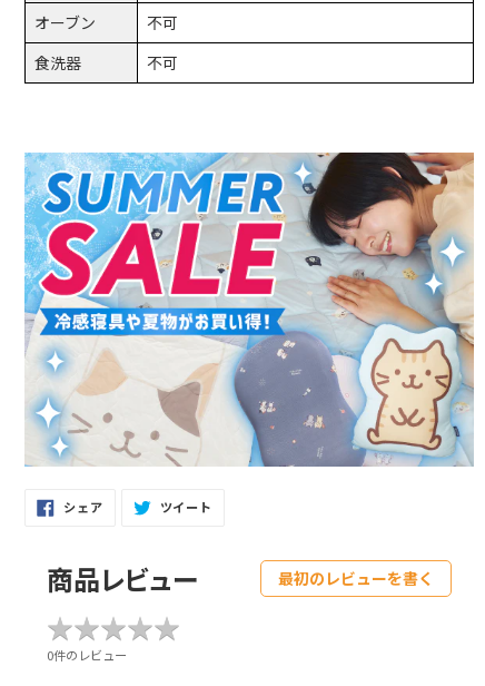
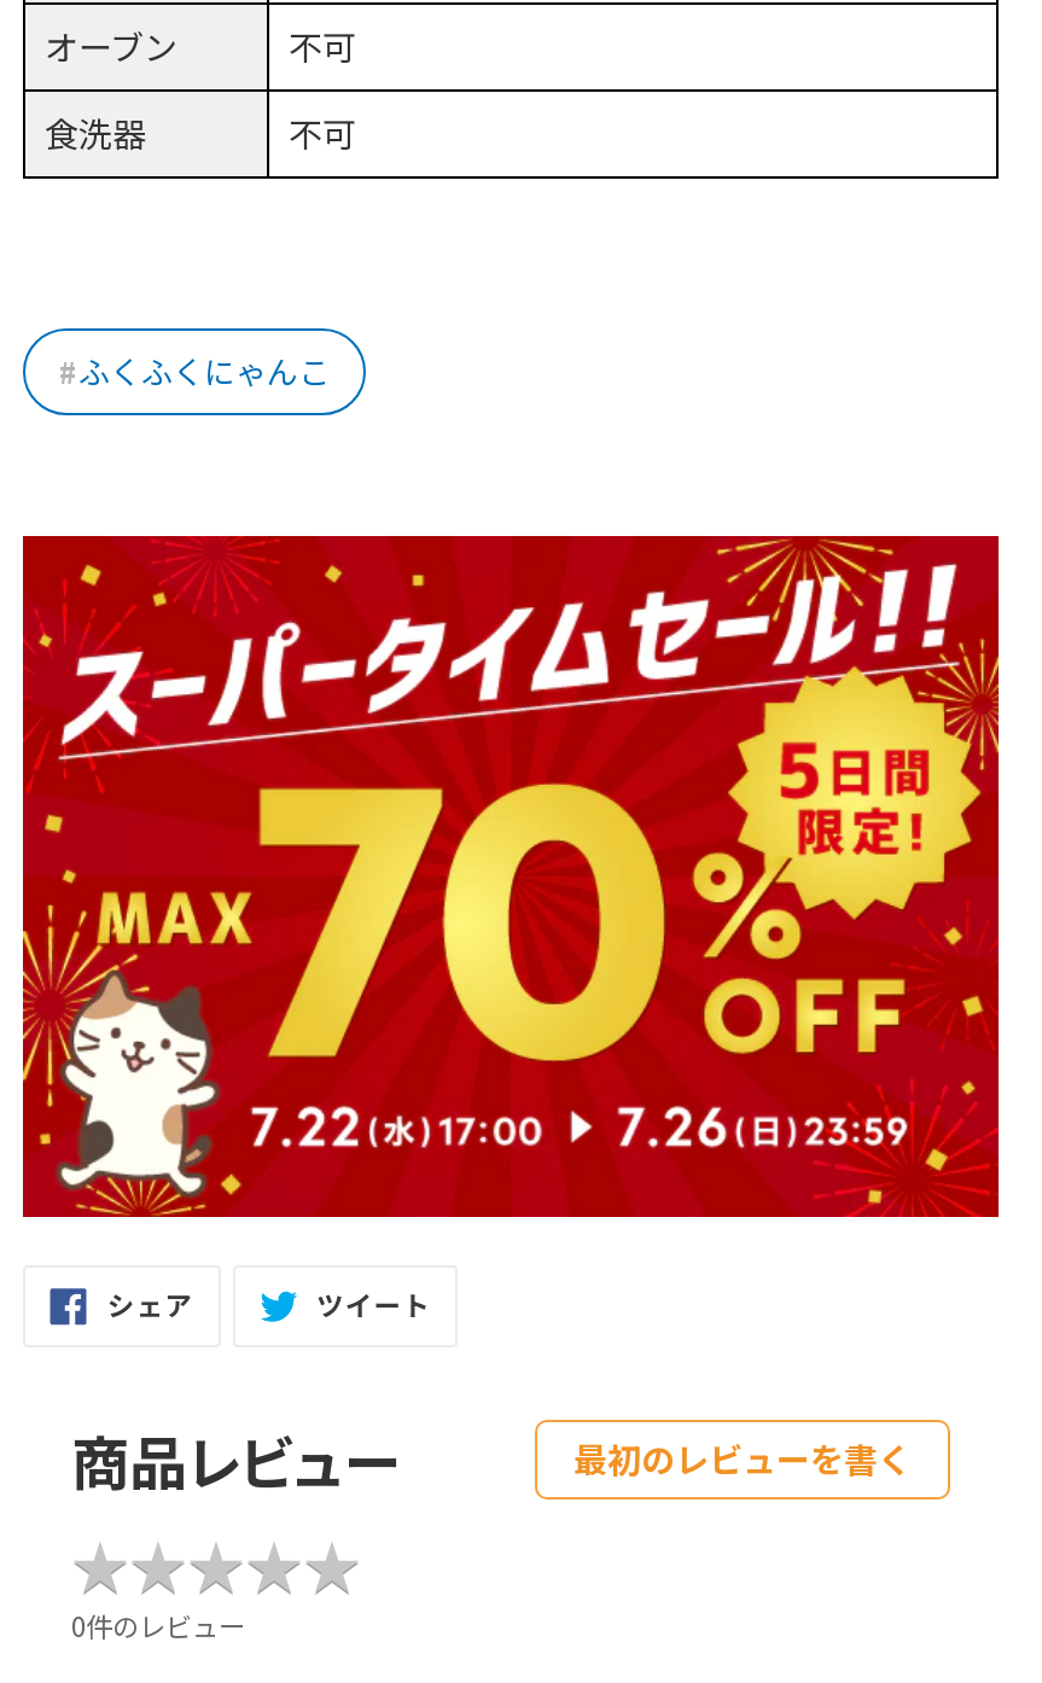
+ #ふくふくにゃんこ

- [image]
+ [image]
